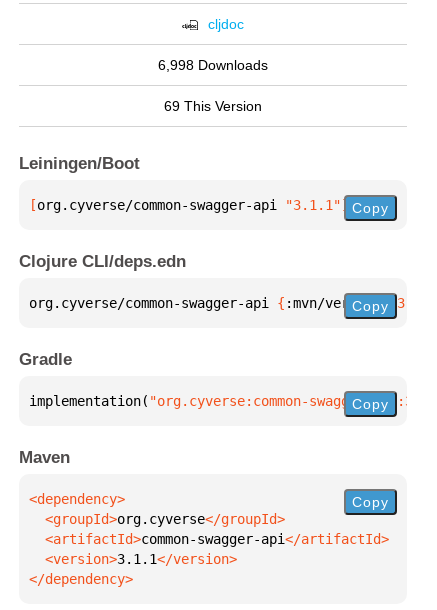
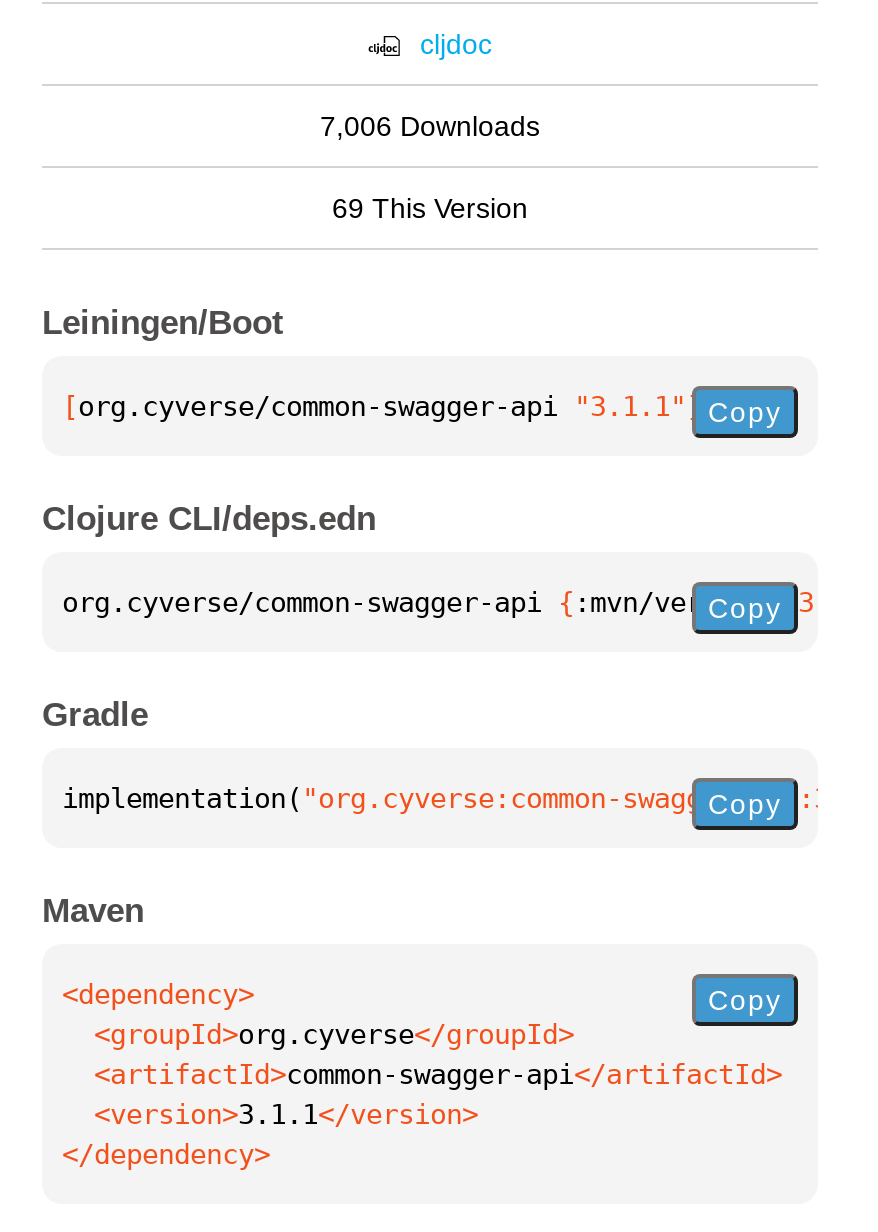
- 6,998 Downloads
+ 7,006 Downloads
